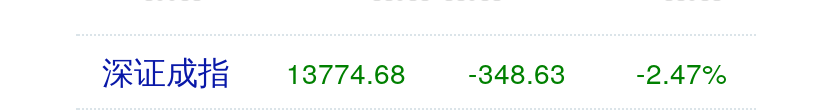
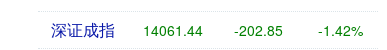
- 13774.68
+ 14061.44

- -348.63
+ -202.85

- -2.47%
+ -1.42%
